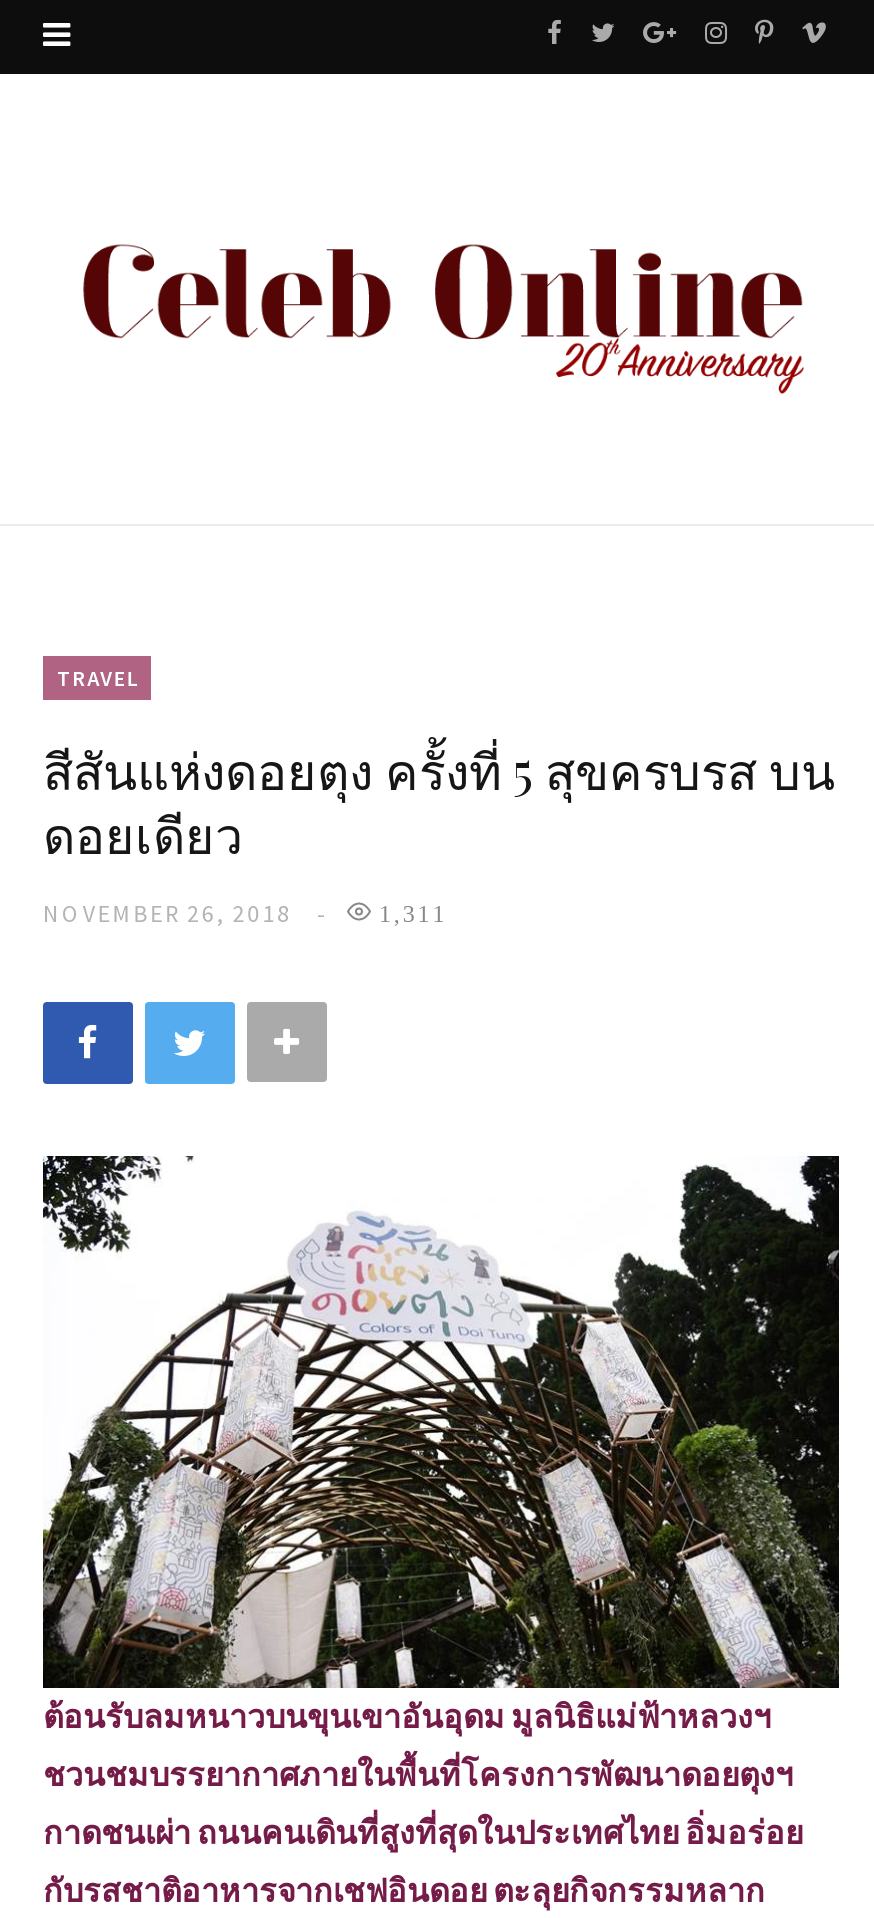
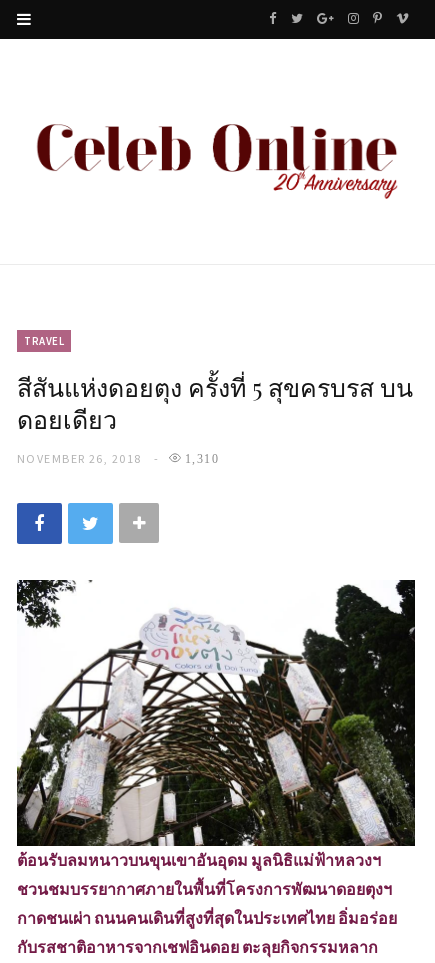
- 1,311
+ 1,310
